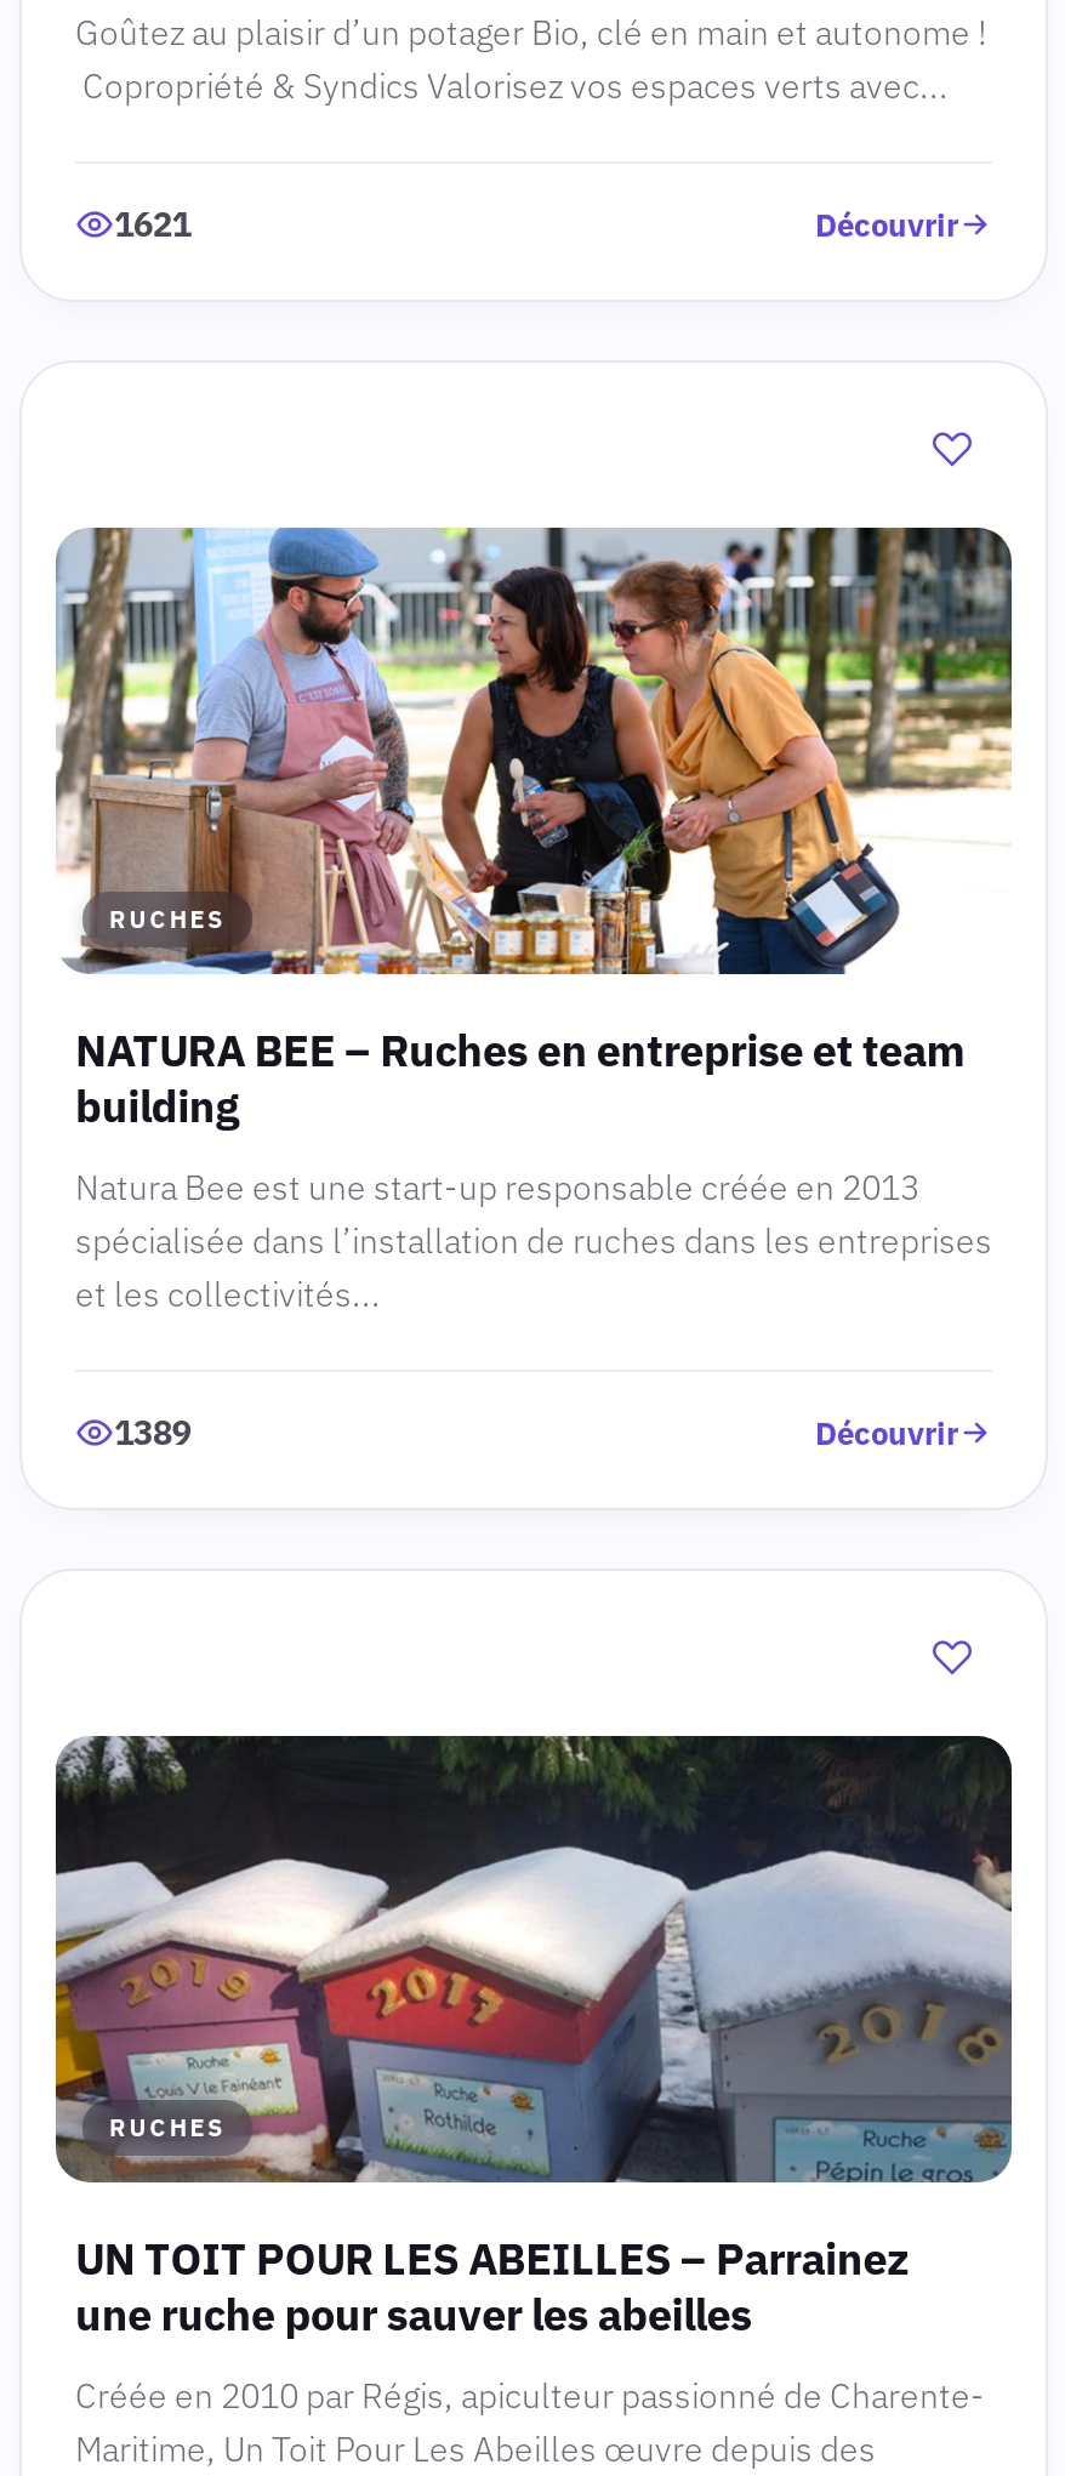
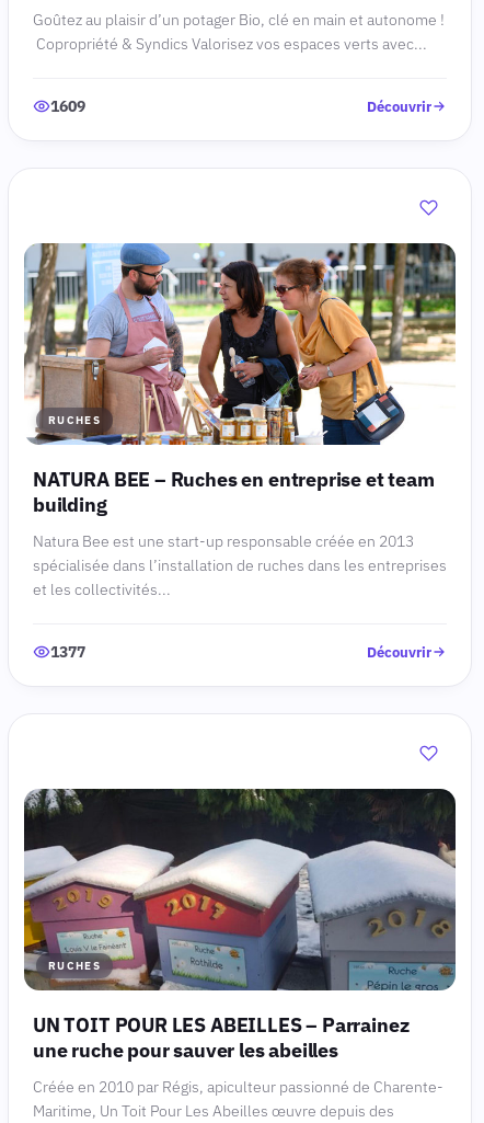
- 1621
+ 1609

- 1389
+ 1377
